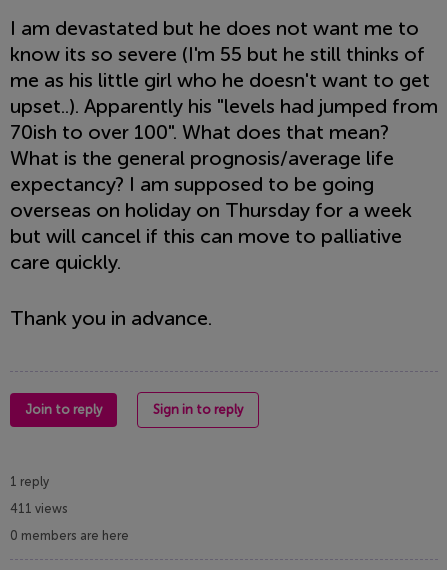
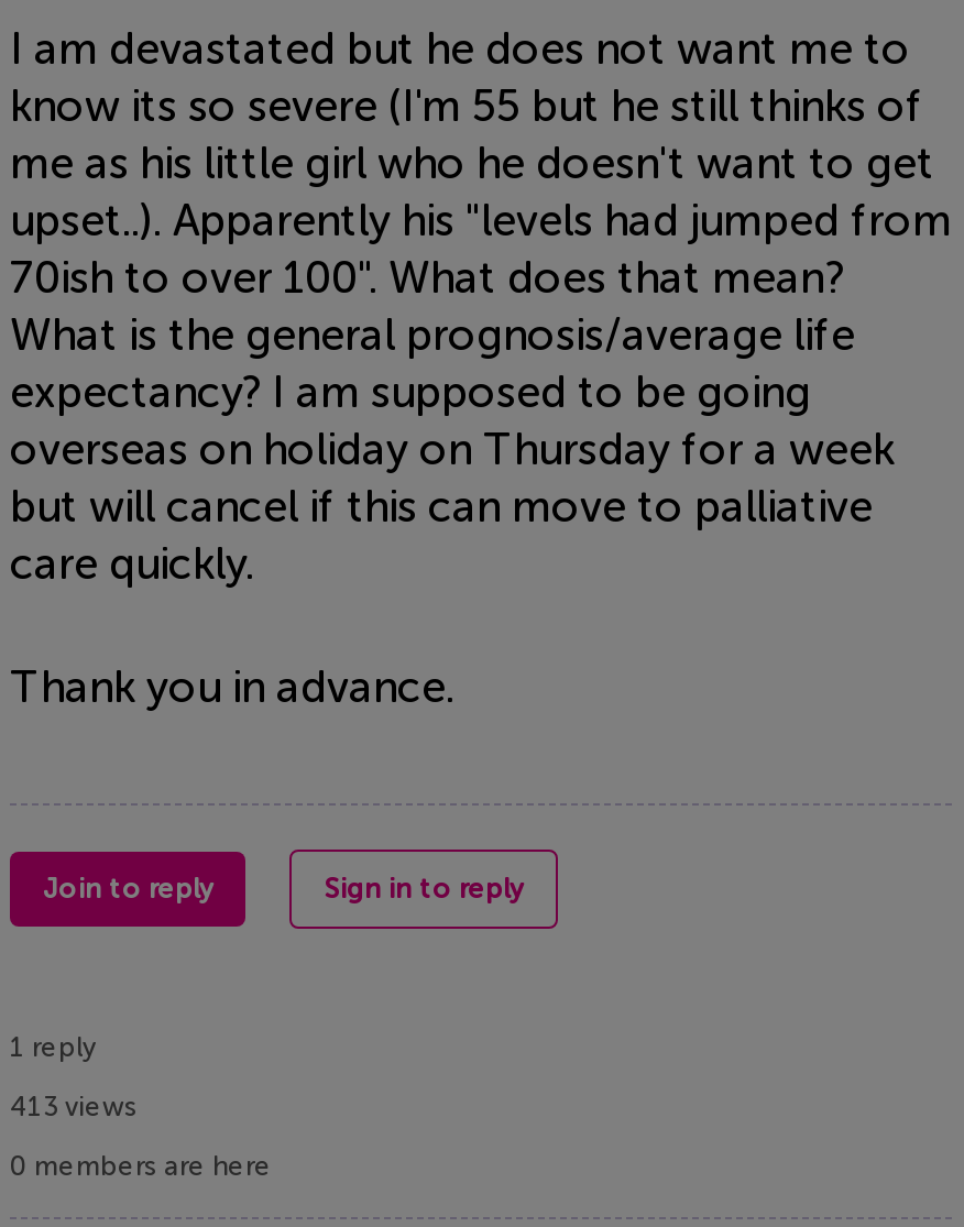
- 411 views
+ 413 views
